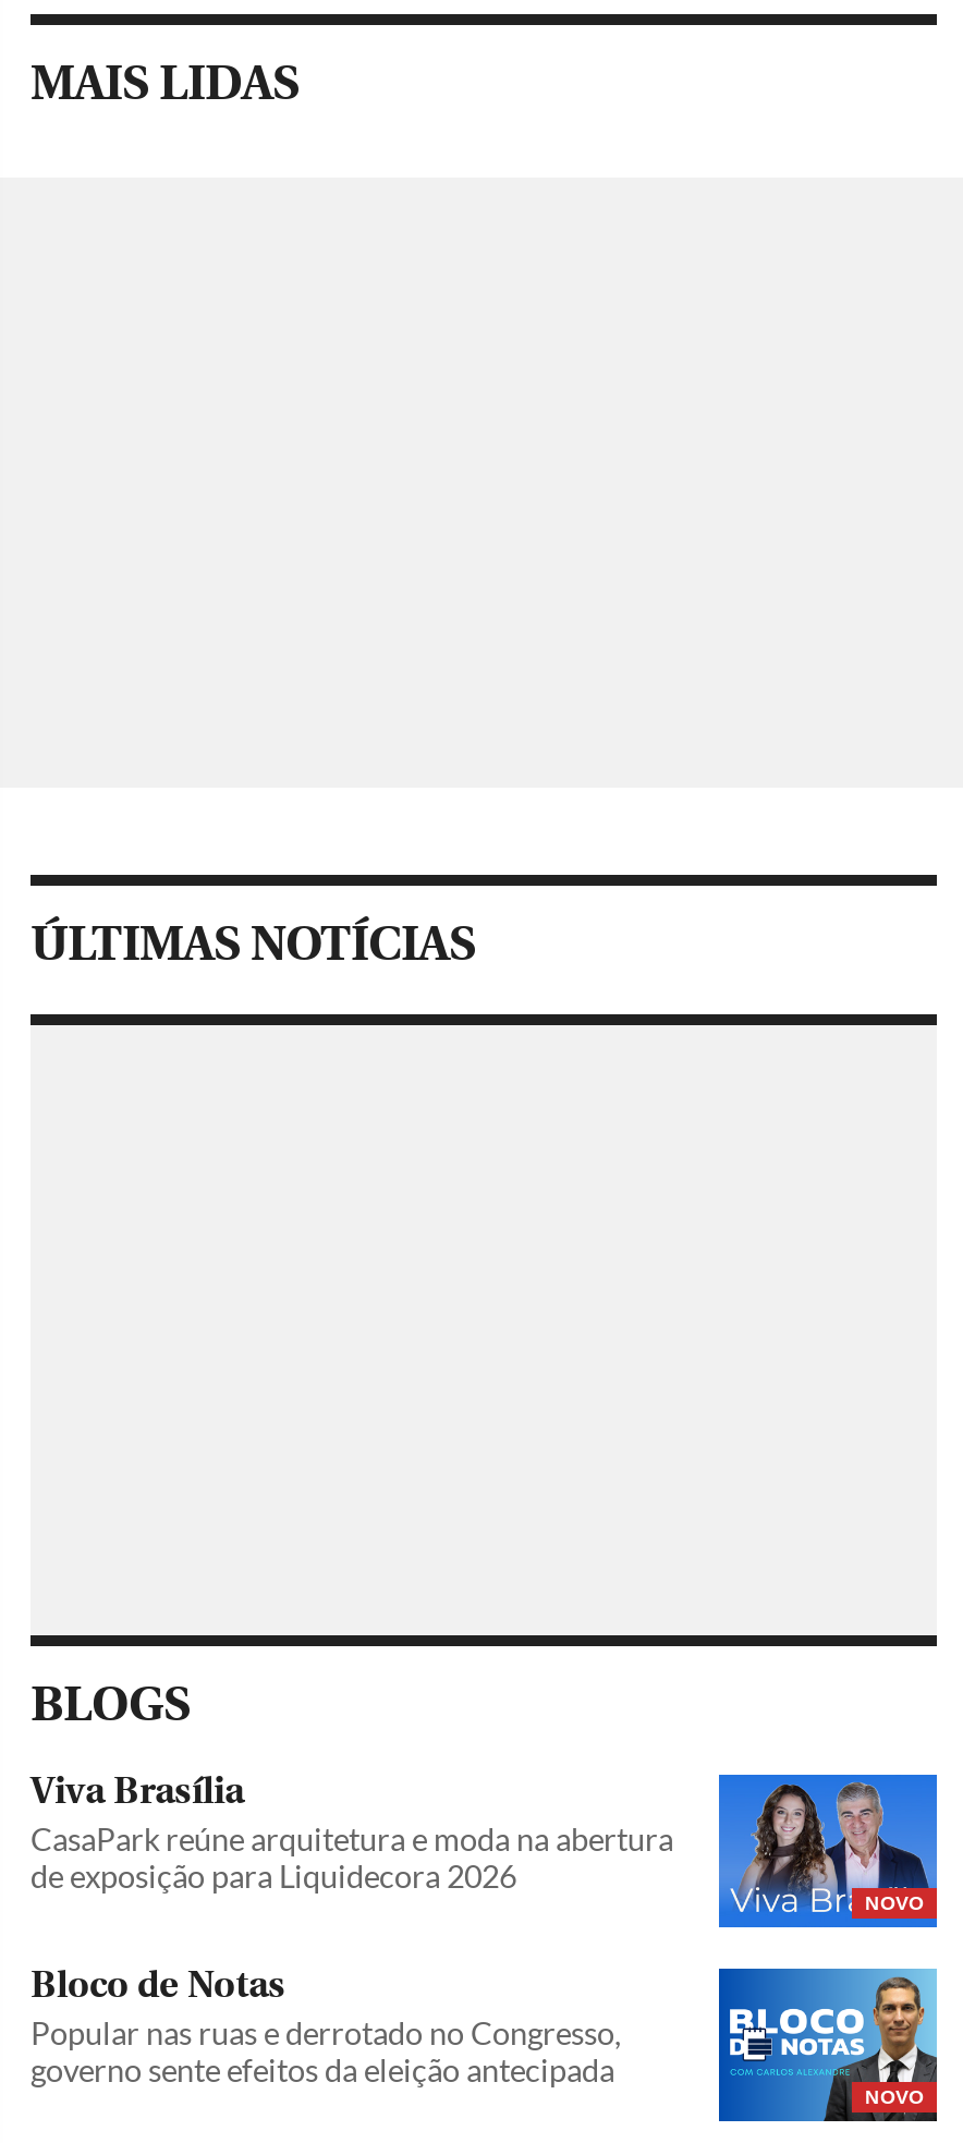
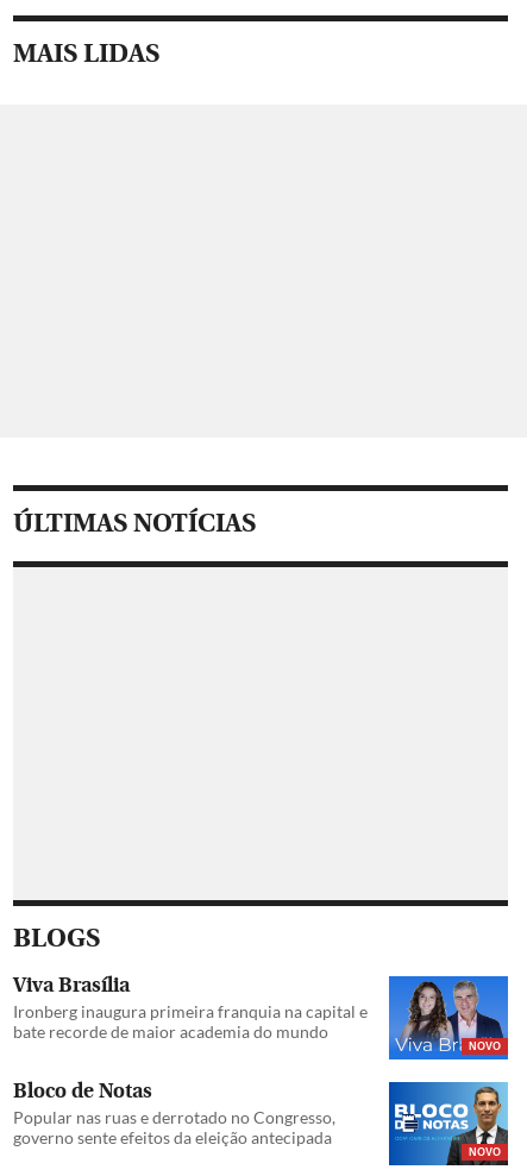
- CasaPark reúne arquitetura e moda na abertura
- de exposição para Liquidecora 2026
+ Ironberg inaugura primeira franquia na capital e
+ bate recorde de maior academia do mundo
